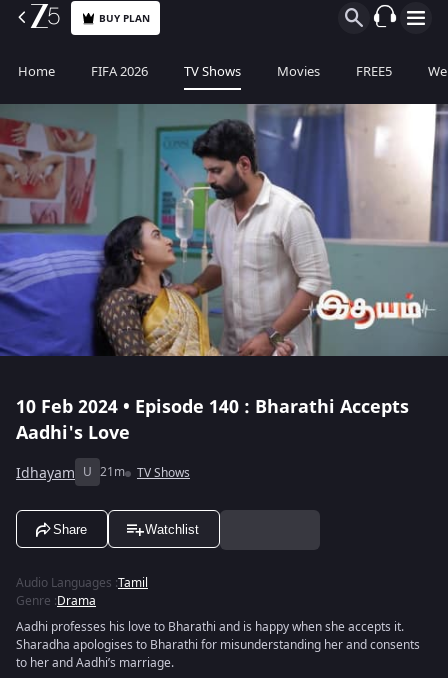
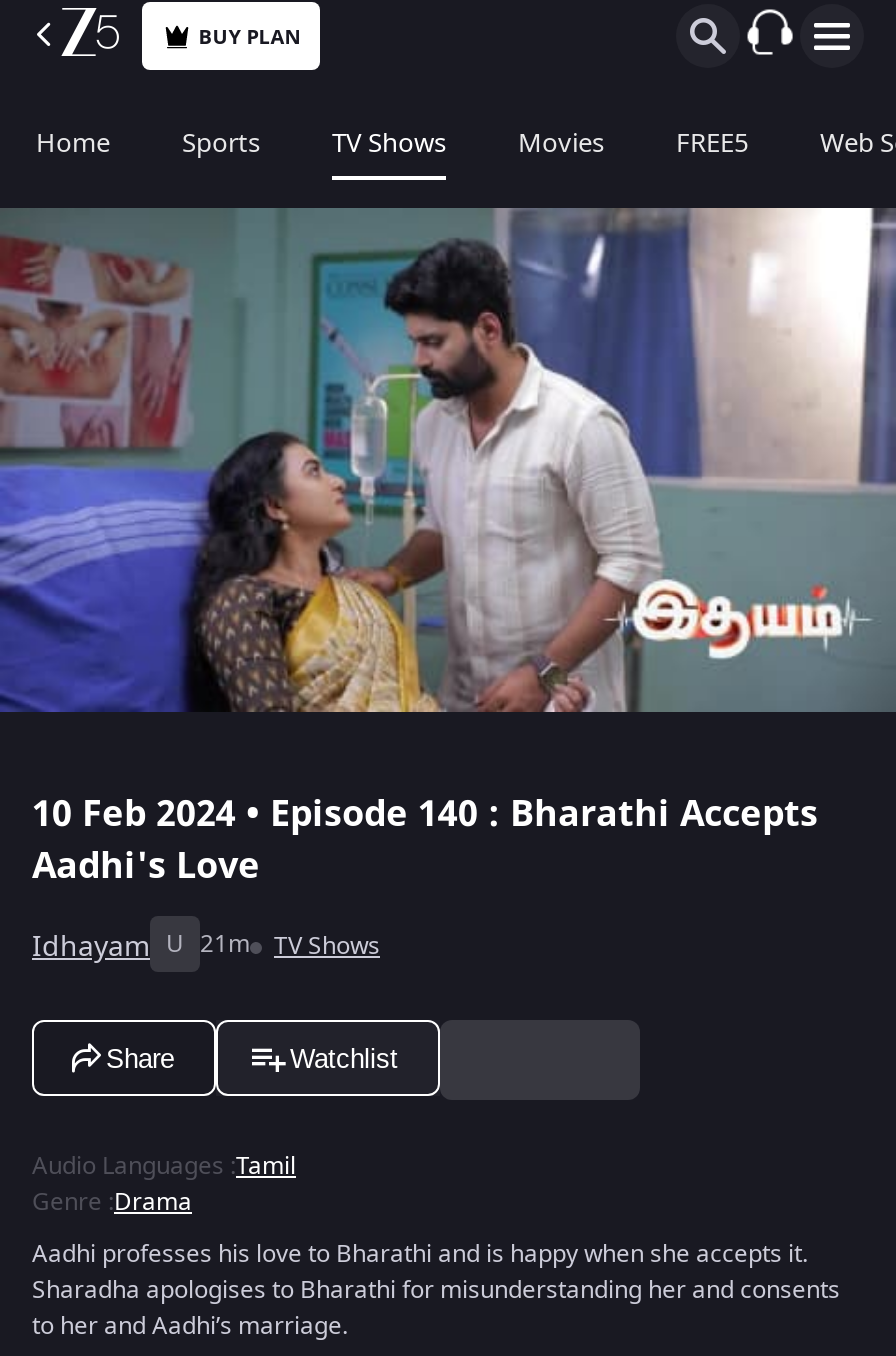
- FIFA 2026
+ Sports
